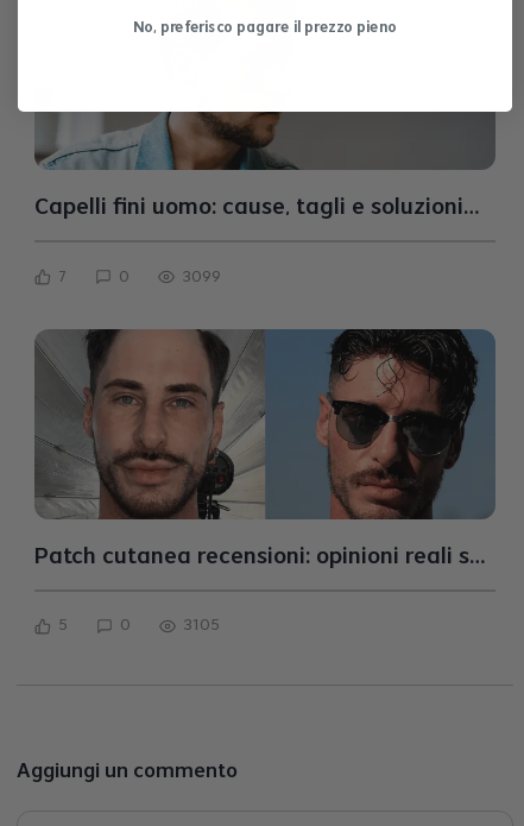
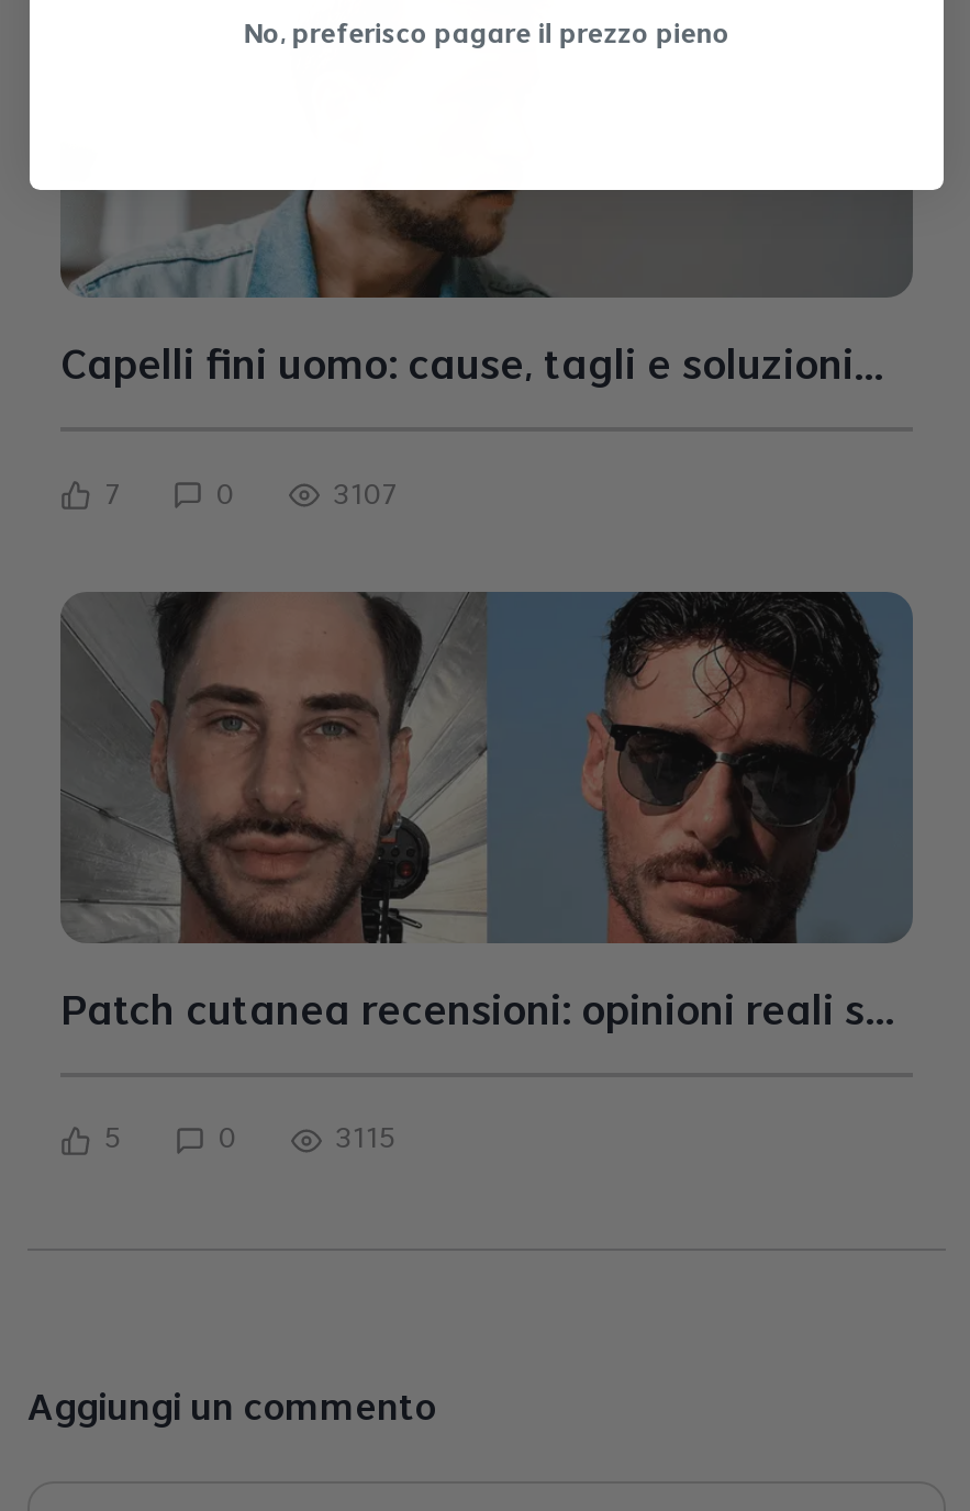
- 3099
+ 3107

- 3105
+ 3115
